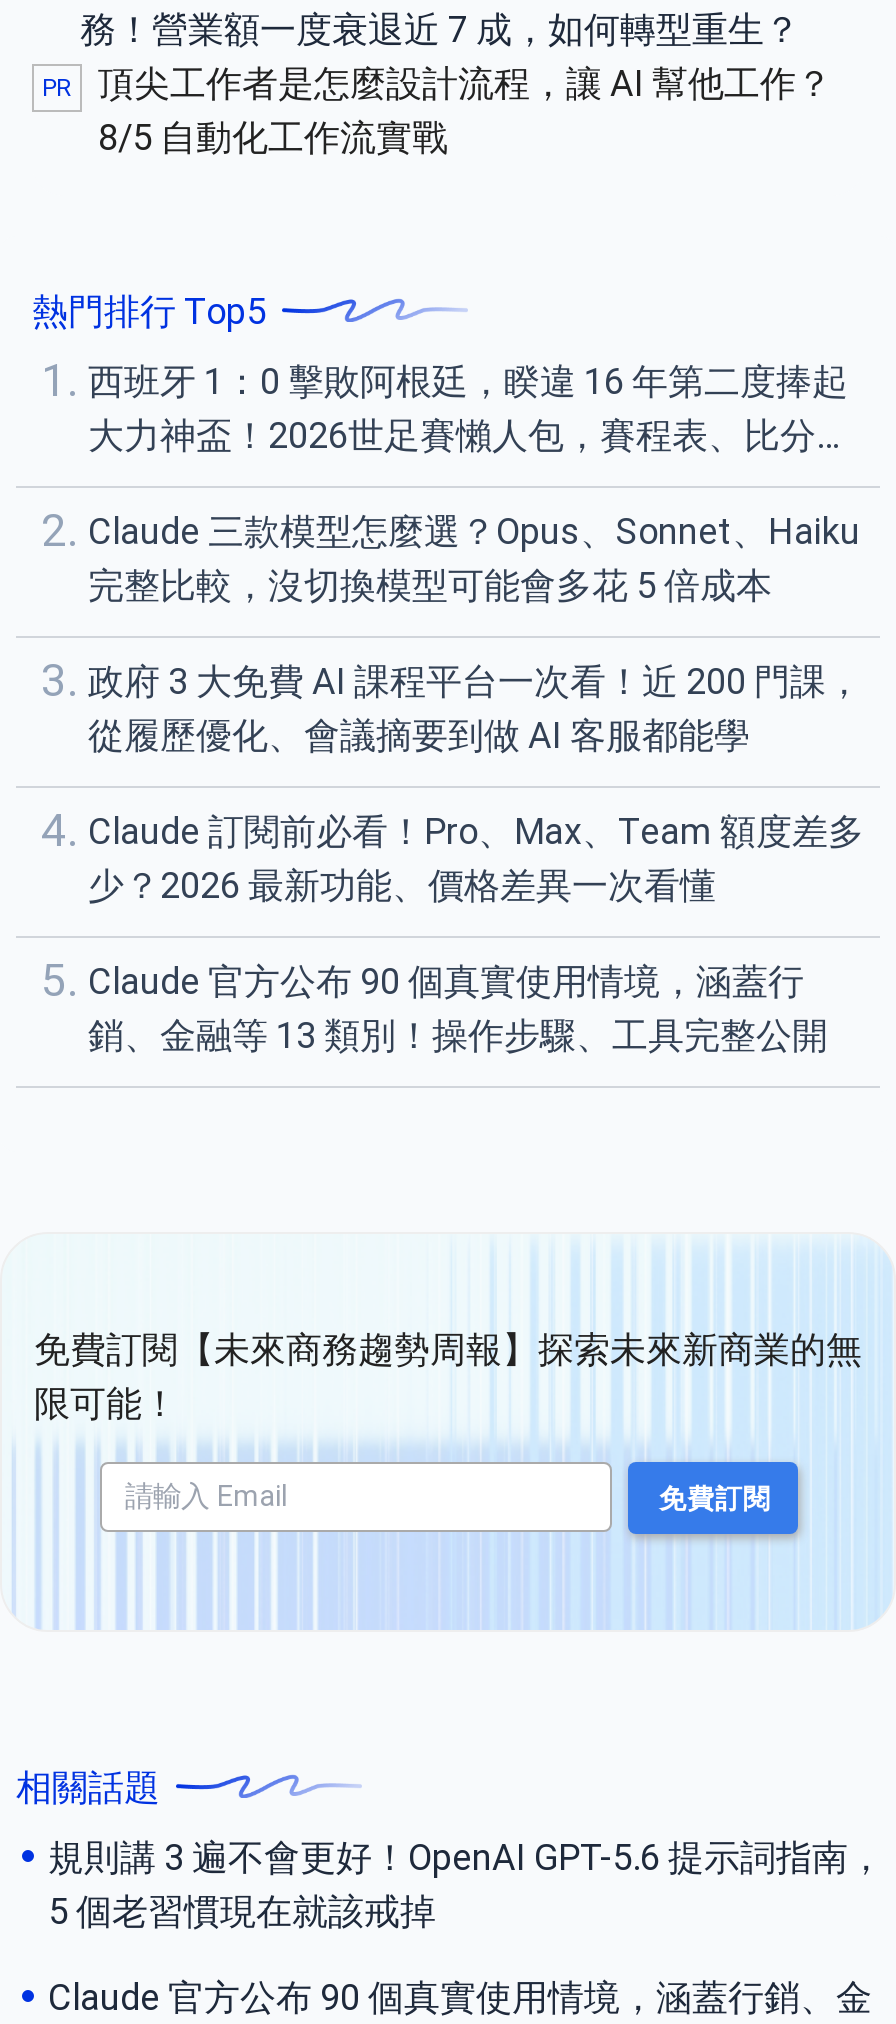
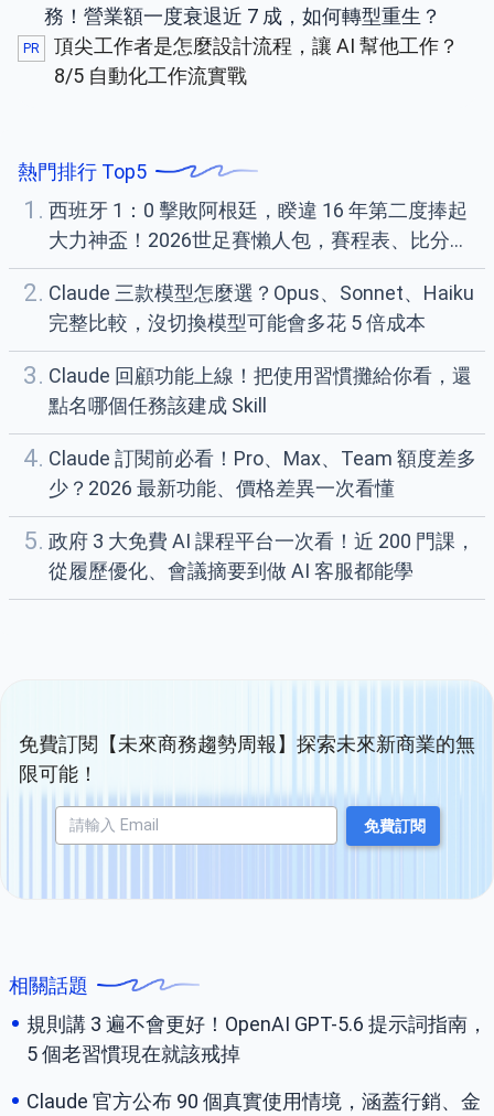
- 3. 政府 3 大免費 AI 課程平台一次看！近 200 門課，
+ 3. Claude 回顧功能上線！把使用習慣攤給你看，還
+ 點名哪個任務該建成 Skill

moved down: 從履歷優化、會議摘要到做 AI 客服都能學

- 5. Claude 官方公布 90 個真實使用情境，涵蓋行
- 銷、金融等 13 類別！操作步驟、工具完整公開
+ 5. 政府 3 大免費 AI 課程平台一次看！近 200 門課，
